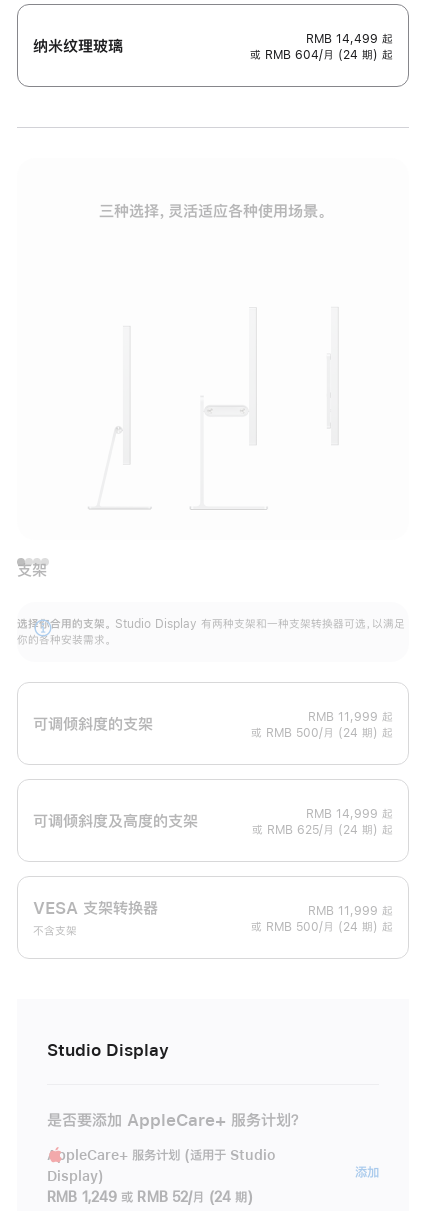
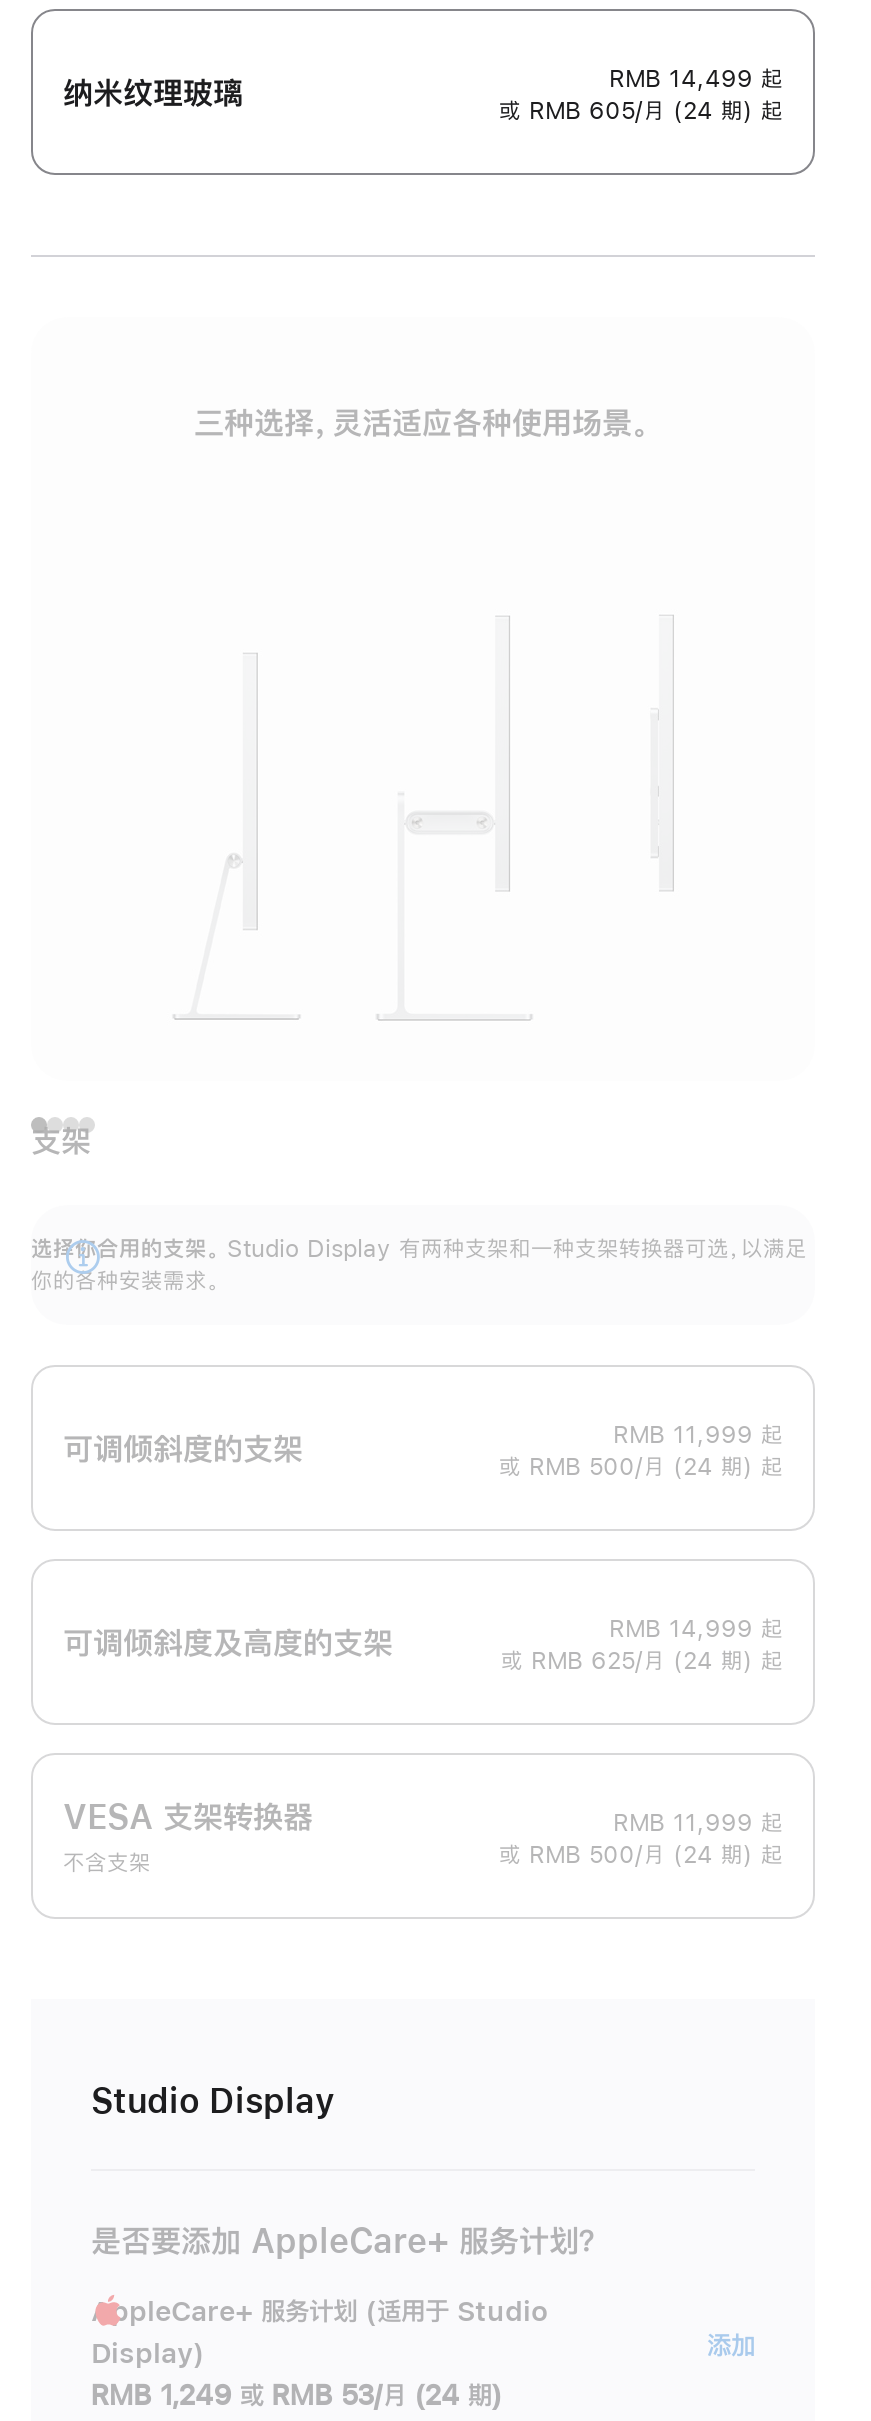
- 或 RMB 604/月 (24 期) 起
+ 或 RMB 605/月 (24 期) 起

- RMB 1,249 或 RMB 52/月 (24 期)
+ RMB 1,249 或 RMB 53/月 (24 期)
